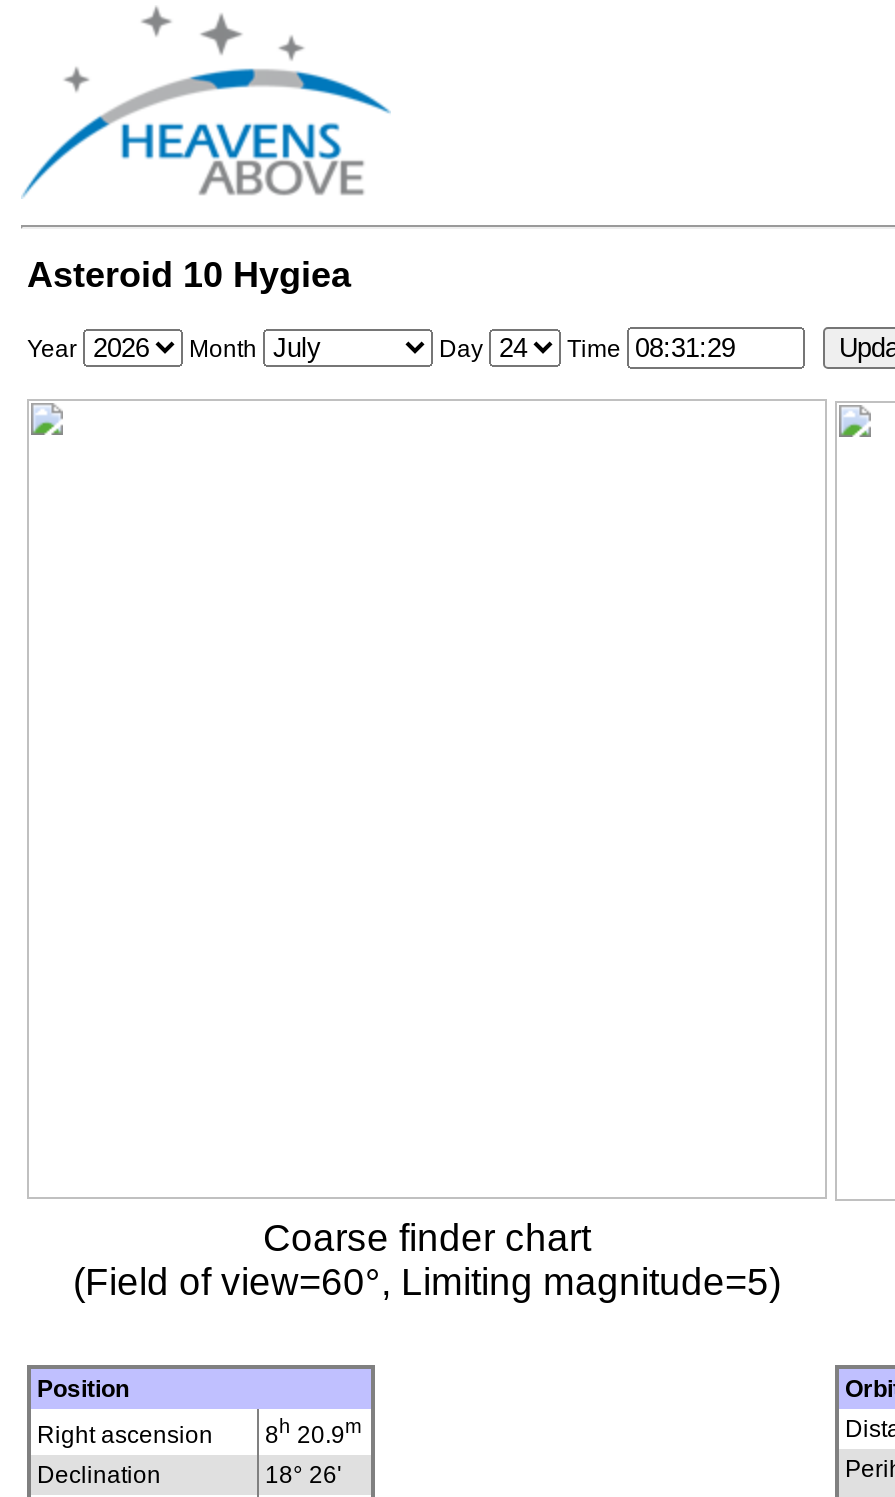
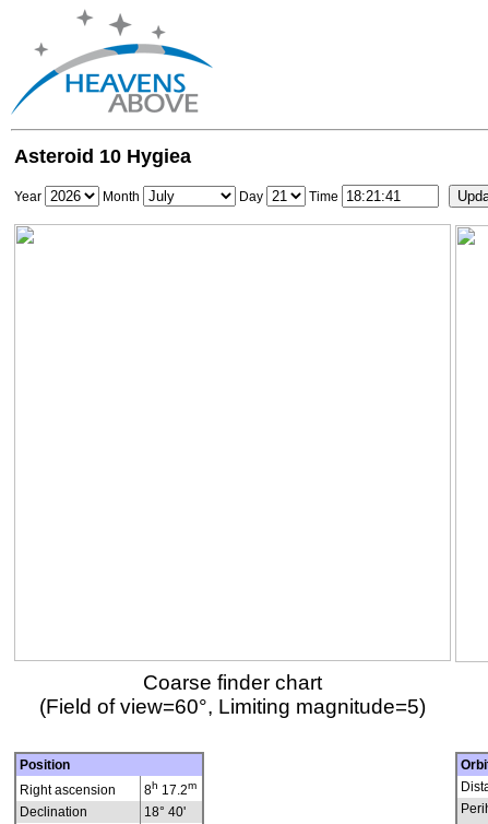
- Right ascension 8h 20.9m
+ Right ascension 8h 17.2m

- 18° 26'
+ 18° 40'
